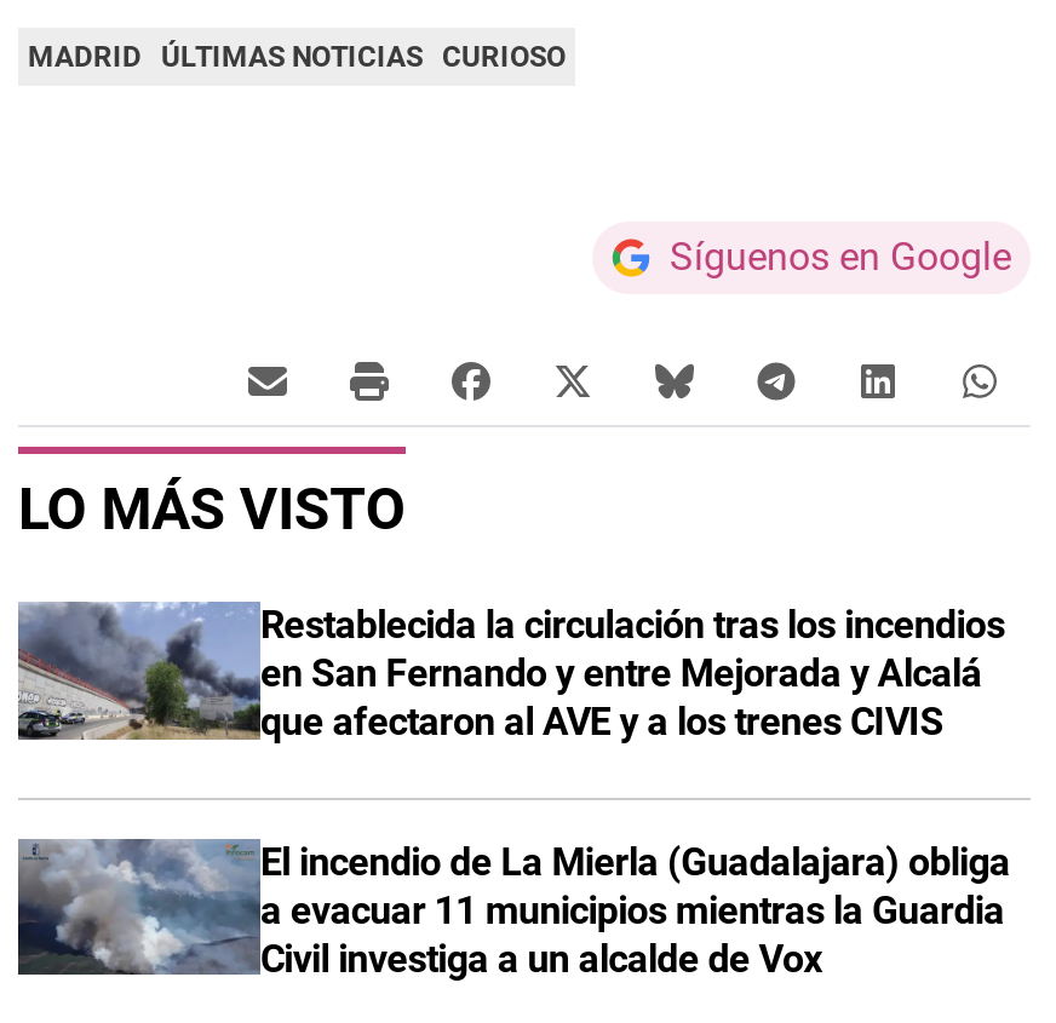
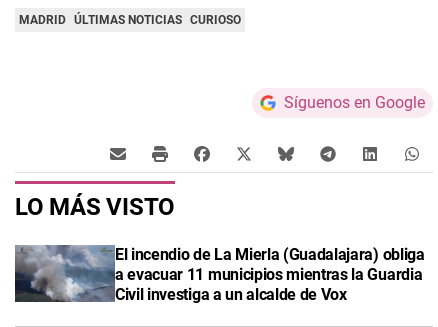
- [image]
- Restablecida la circulación tras los incendios
- en San Fernando y entre Mejorada y Alcalá
- que afectaron al AVE y a los trenes CIVIS
